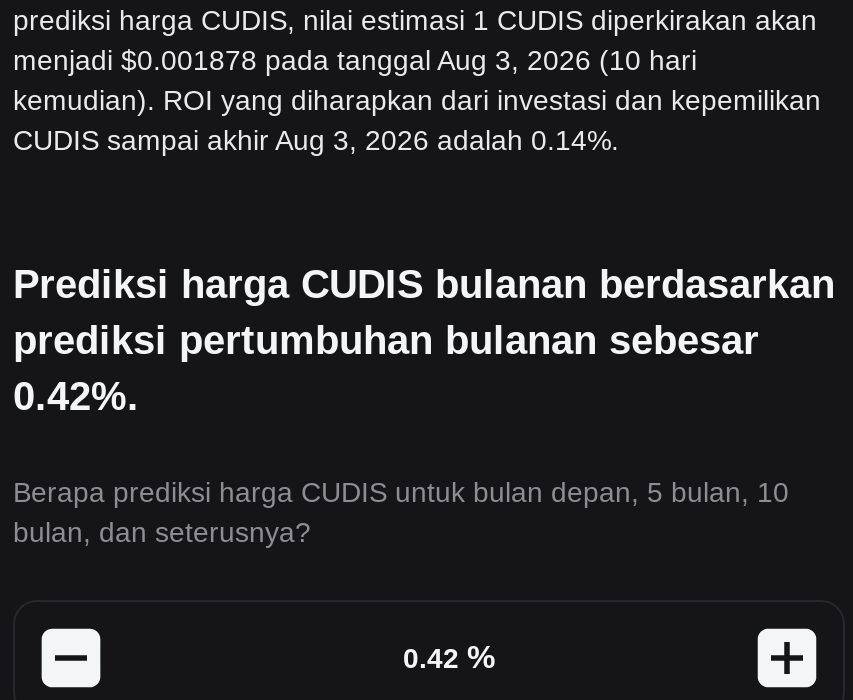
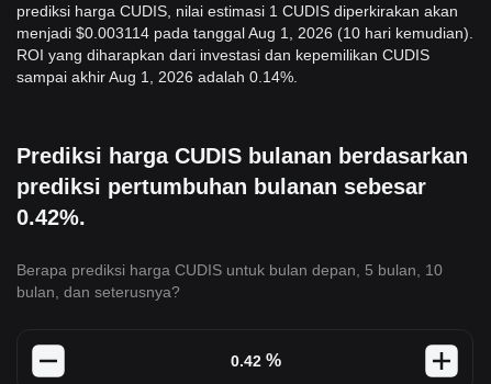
- menjadi $0.001878 pada tanggal Aug 3, 2026 (10 hari
- kemudian). ROI yang diharapkan dari investasi dan kepemilikan
- CUDIS sampai akhir Aug 3, 2026 adalah 0.14%.
+ menjadi $0.003114 pada tanggal Aug 1, 2026 (10 hari kemudian).
+ ROI yang diharapkan dari investasi dan kepemilikan CUDIS
+ sampai akhir Aug 1, 2026 adalah 0.14%.
